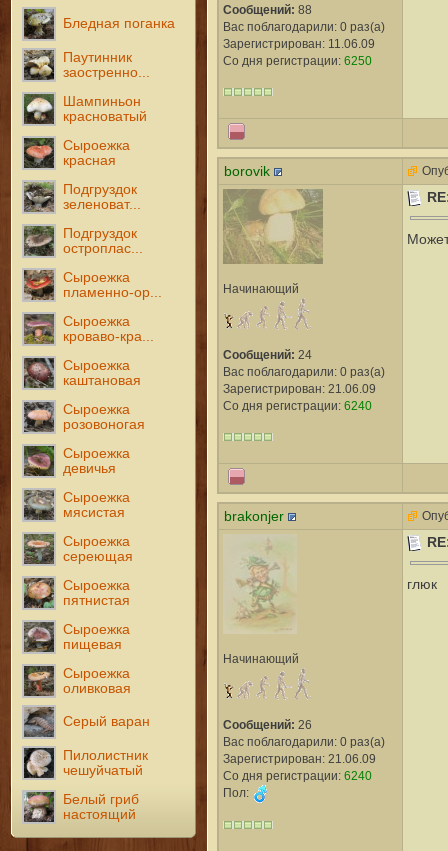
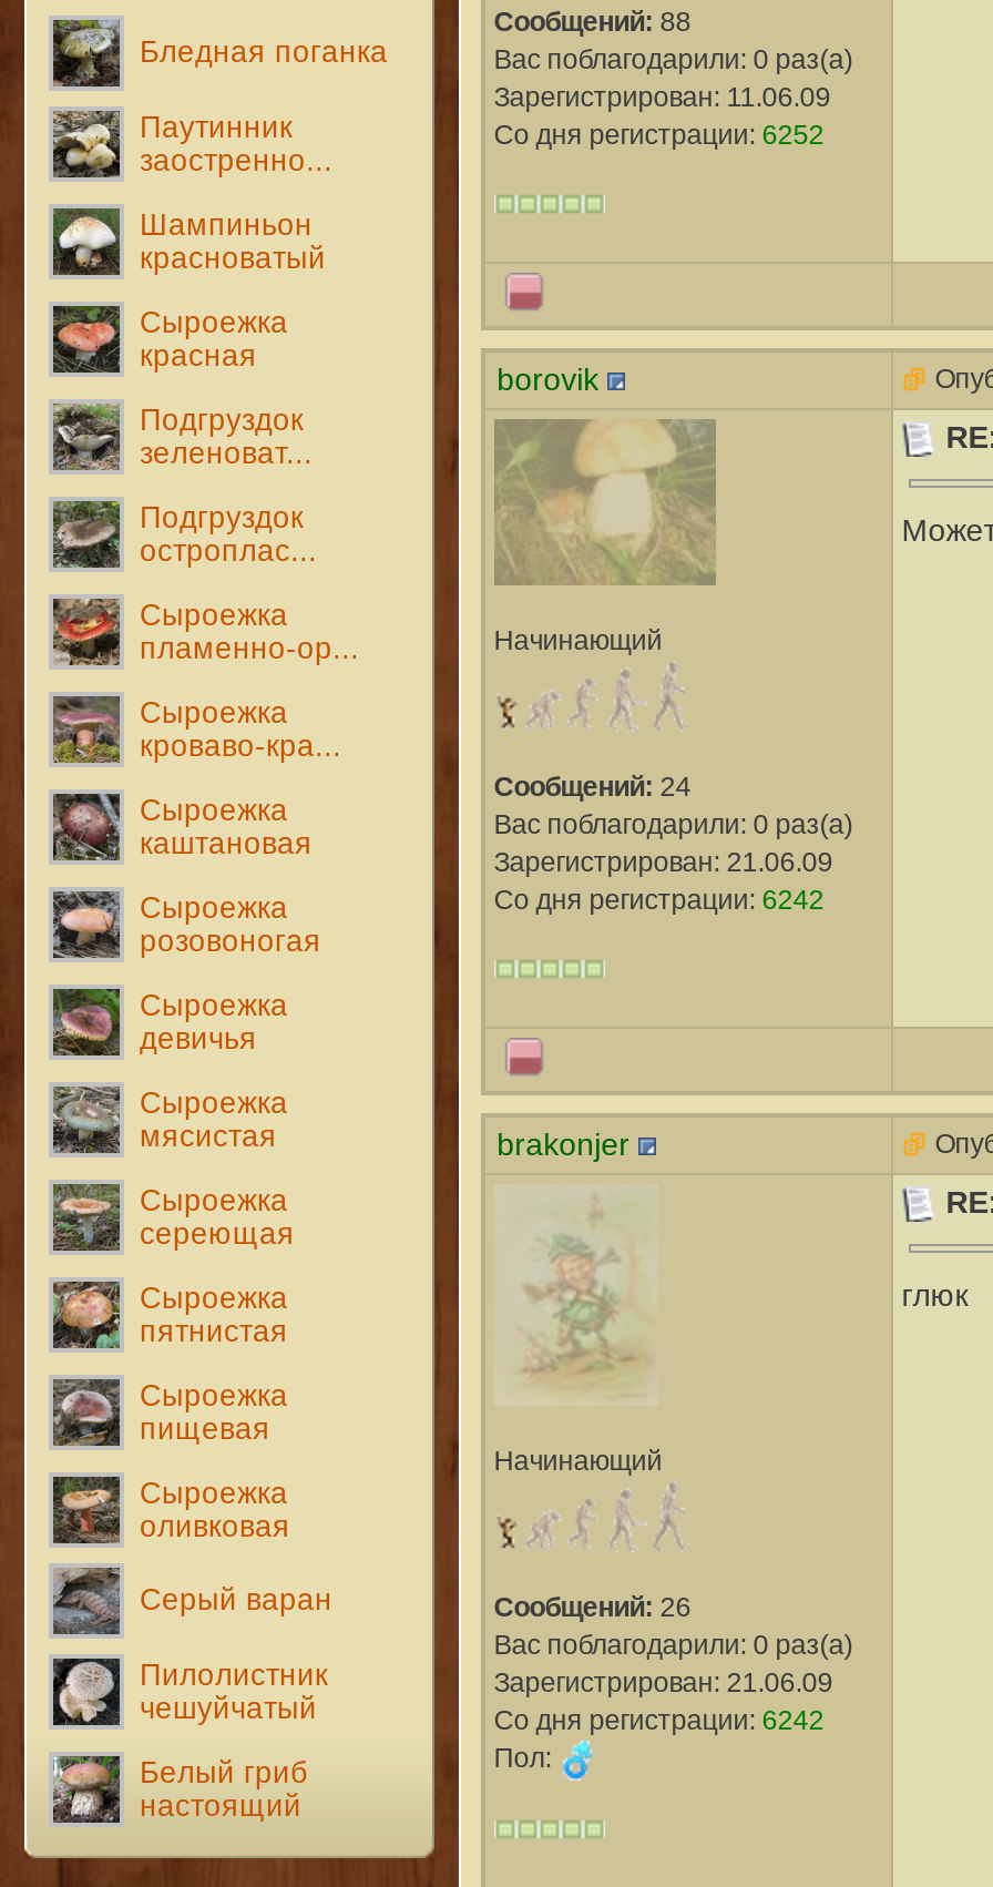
- Со дня регистрации: 6250
+ Со дня регистрации: 6252

- Со дня регистрации: 6240
+ Со дня регистрации: 6242

- Со дня регистрации: 6240
+ Со дня регистрации: 6242
